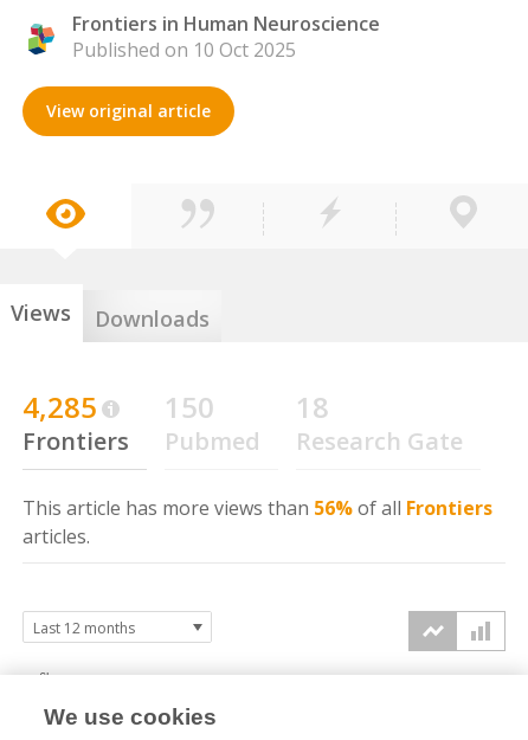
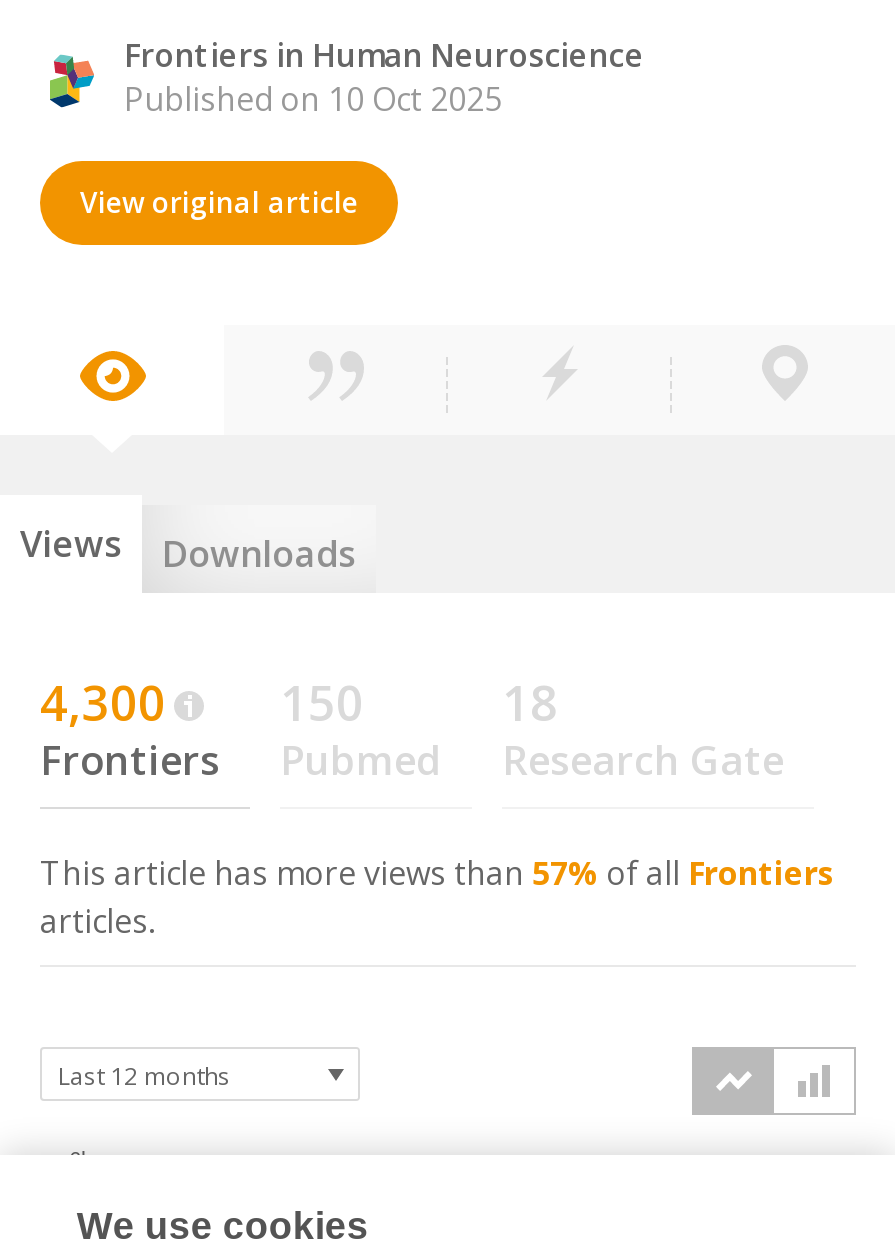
- 4,285
+ 4,300

- This article has more views than 56% of all Frontiers
+ This article has more views than 57% of all Frontiers
